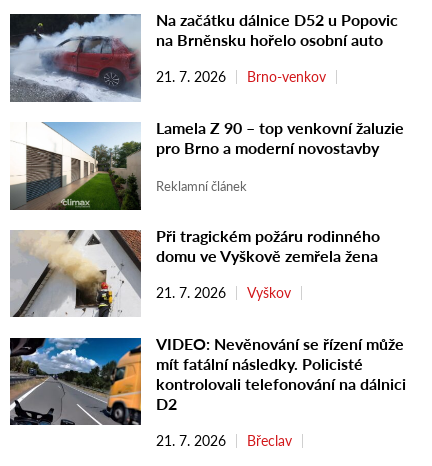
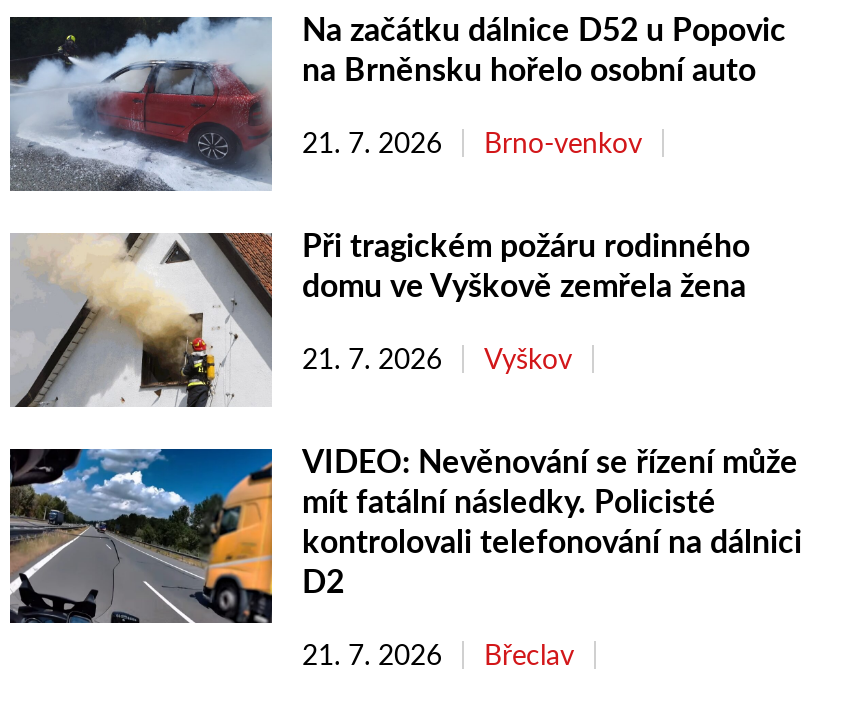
- [image]
- Lamela Z 90 – top venkovní žaluzie
- pro Brno a moderní novostavby
- Reklamní článek
